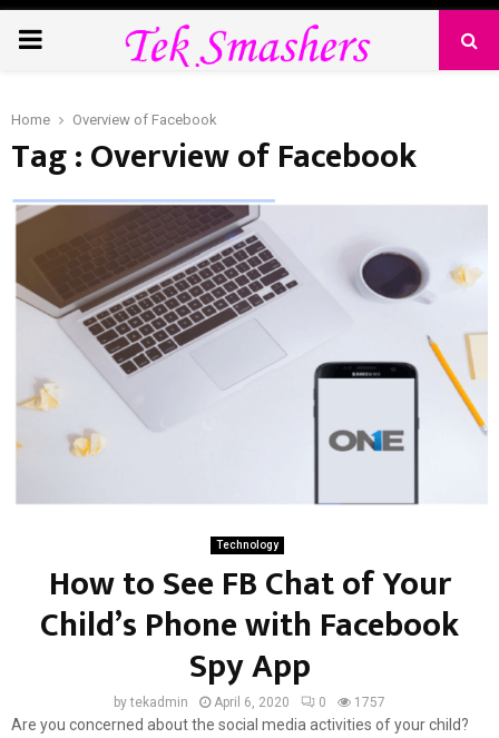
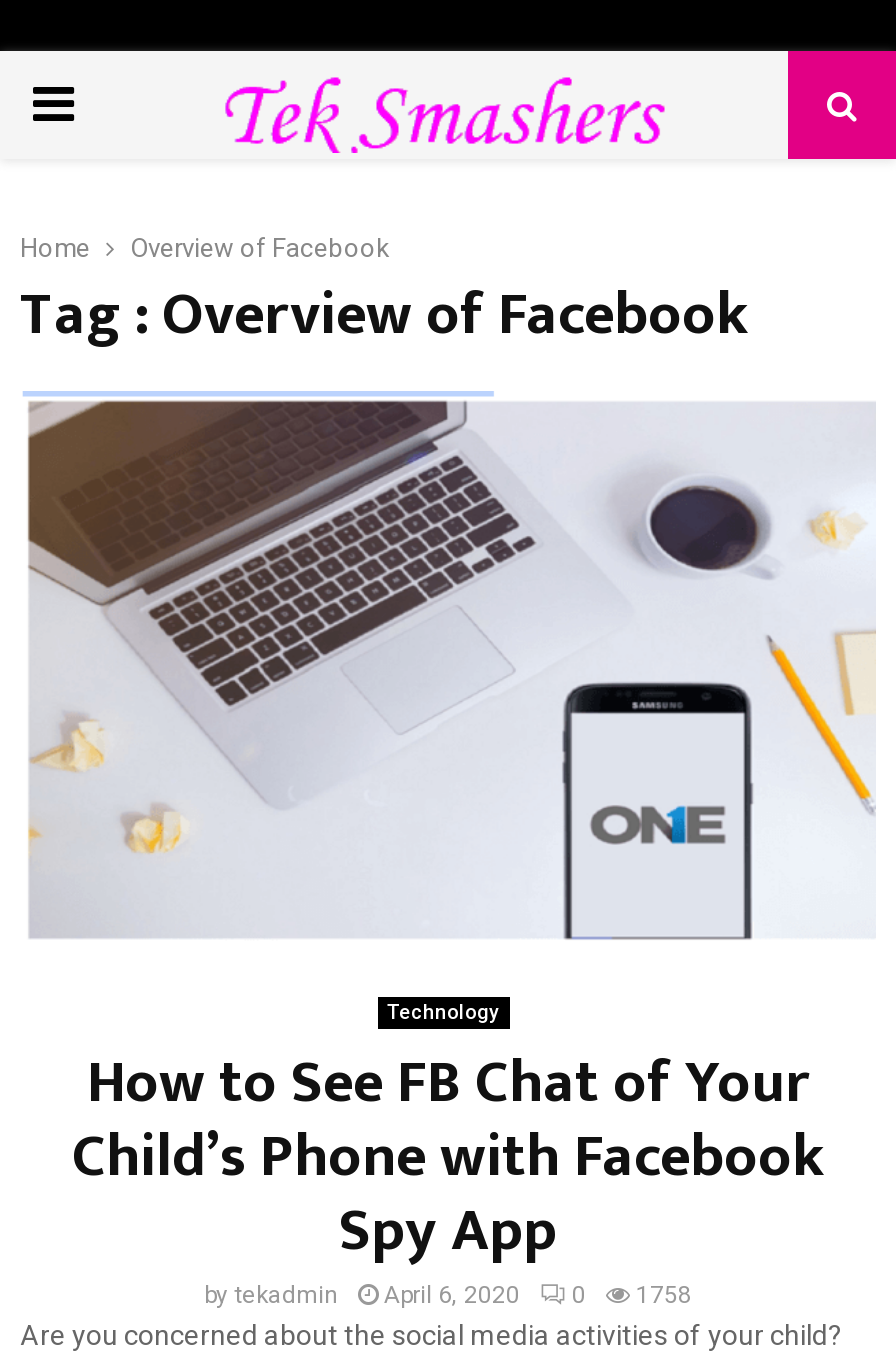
- by tekadmin April 6, 2020 0 1757
+ by tekadmin April 6, 2020 0 1758
